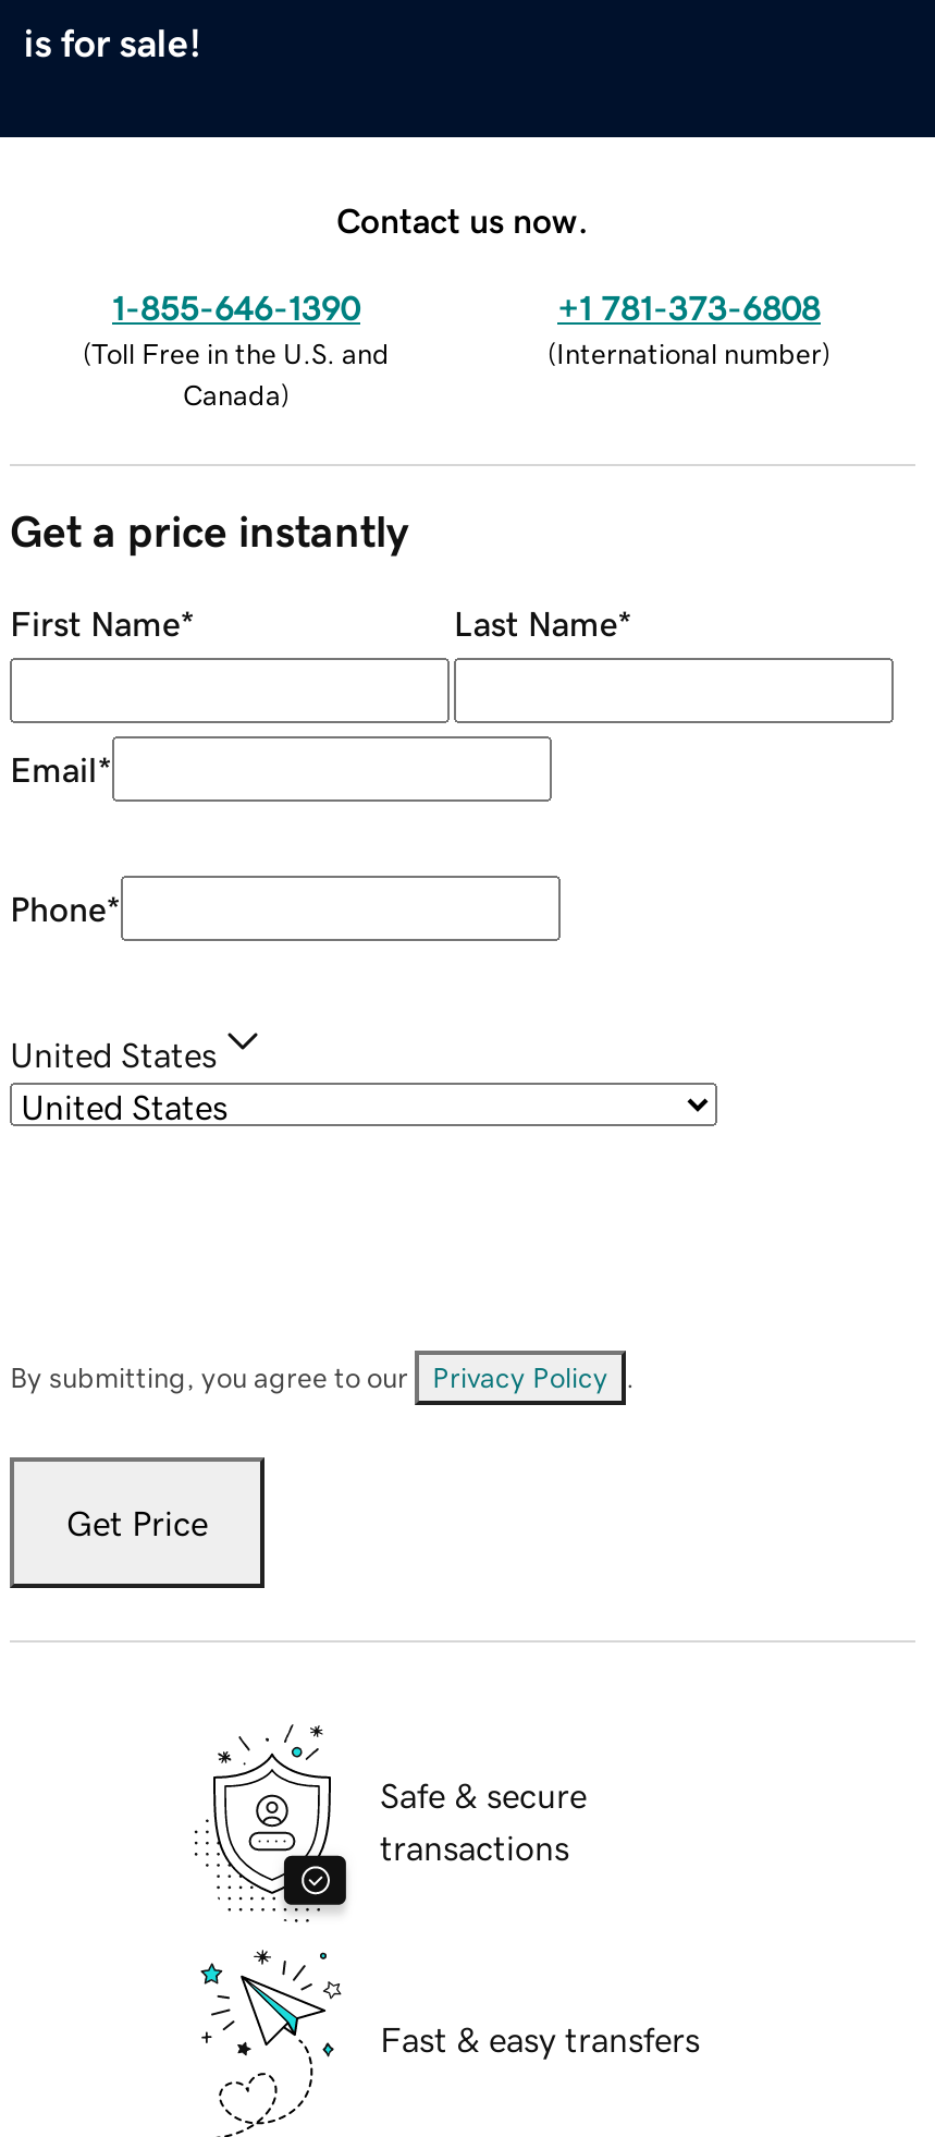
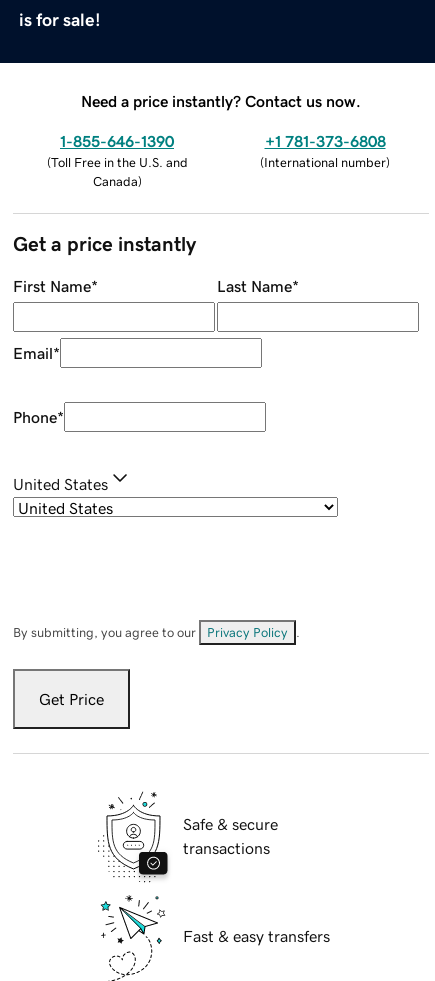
- Contact us now.
+ Need a price instantly? Contact us now.
